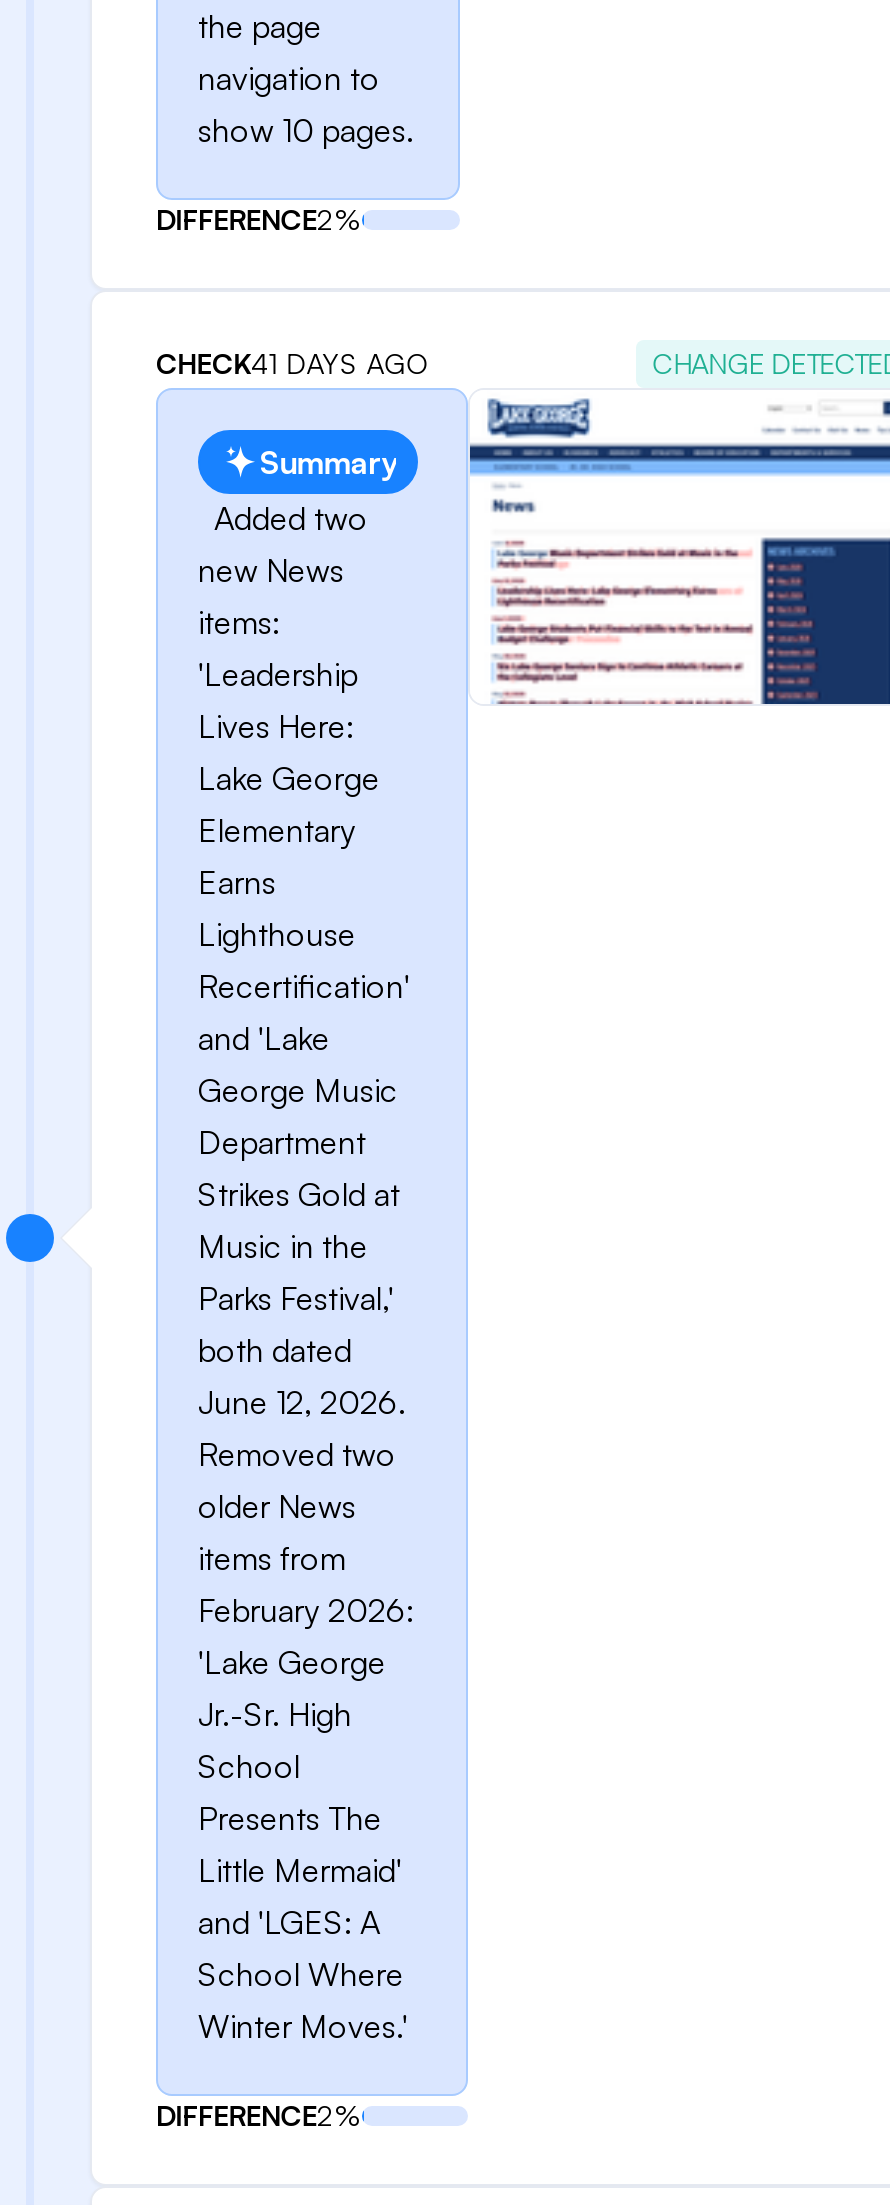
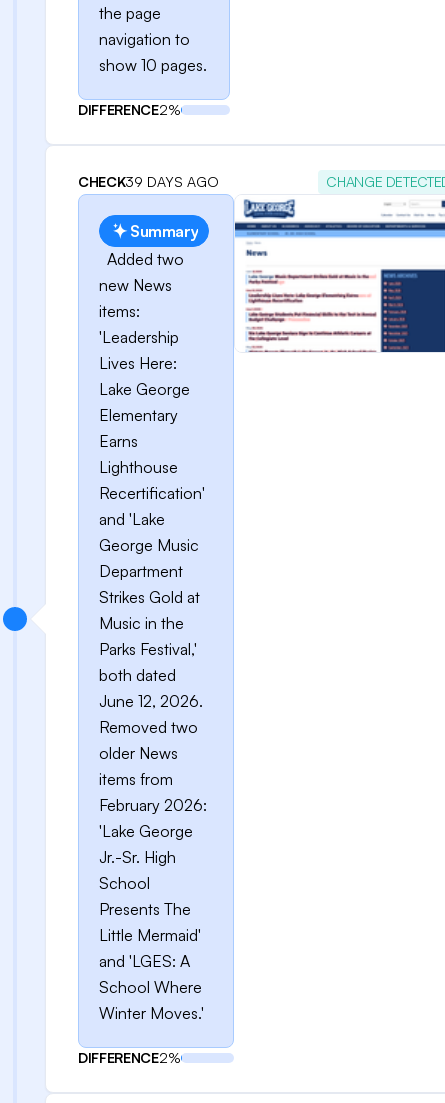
- CHECK41 DAYS AGO
+ CHECK39 DAYS AGO
